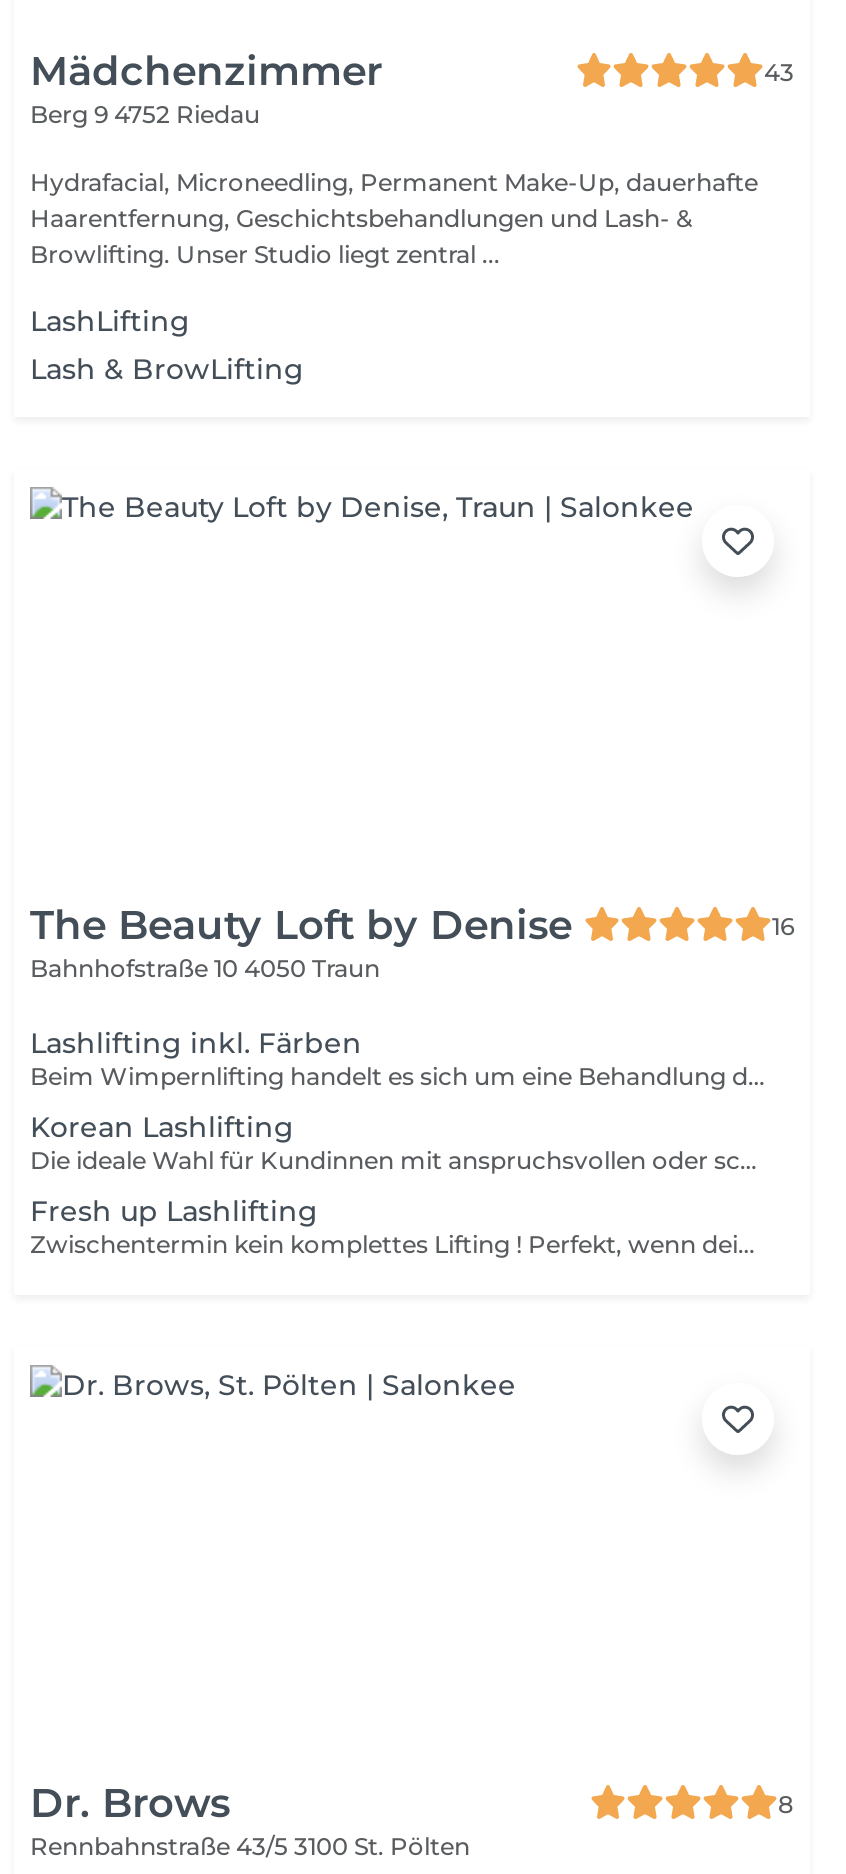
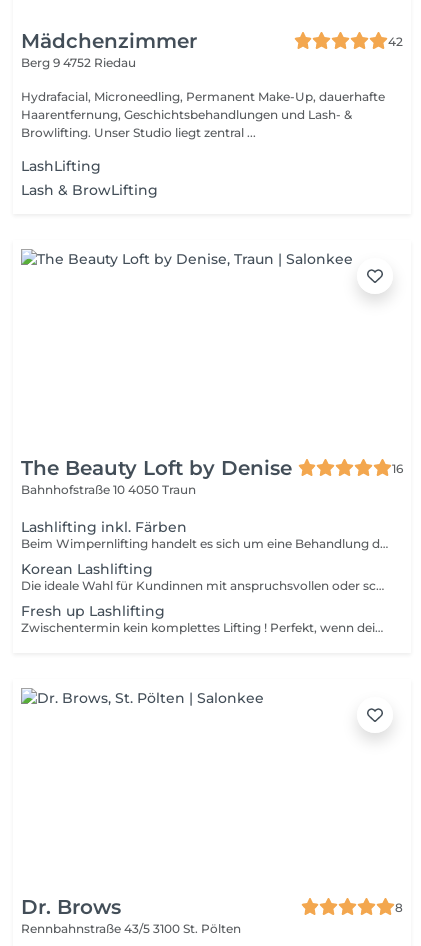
- 43
+ 42
